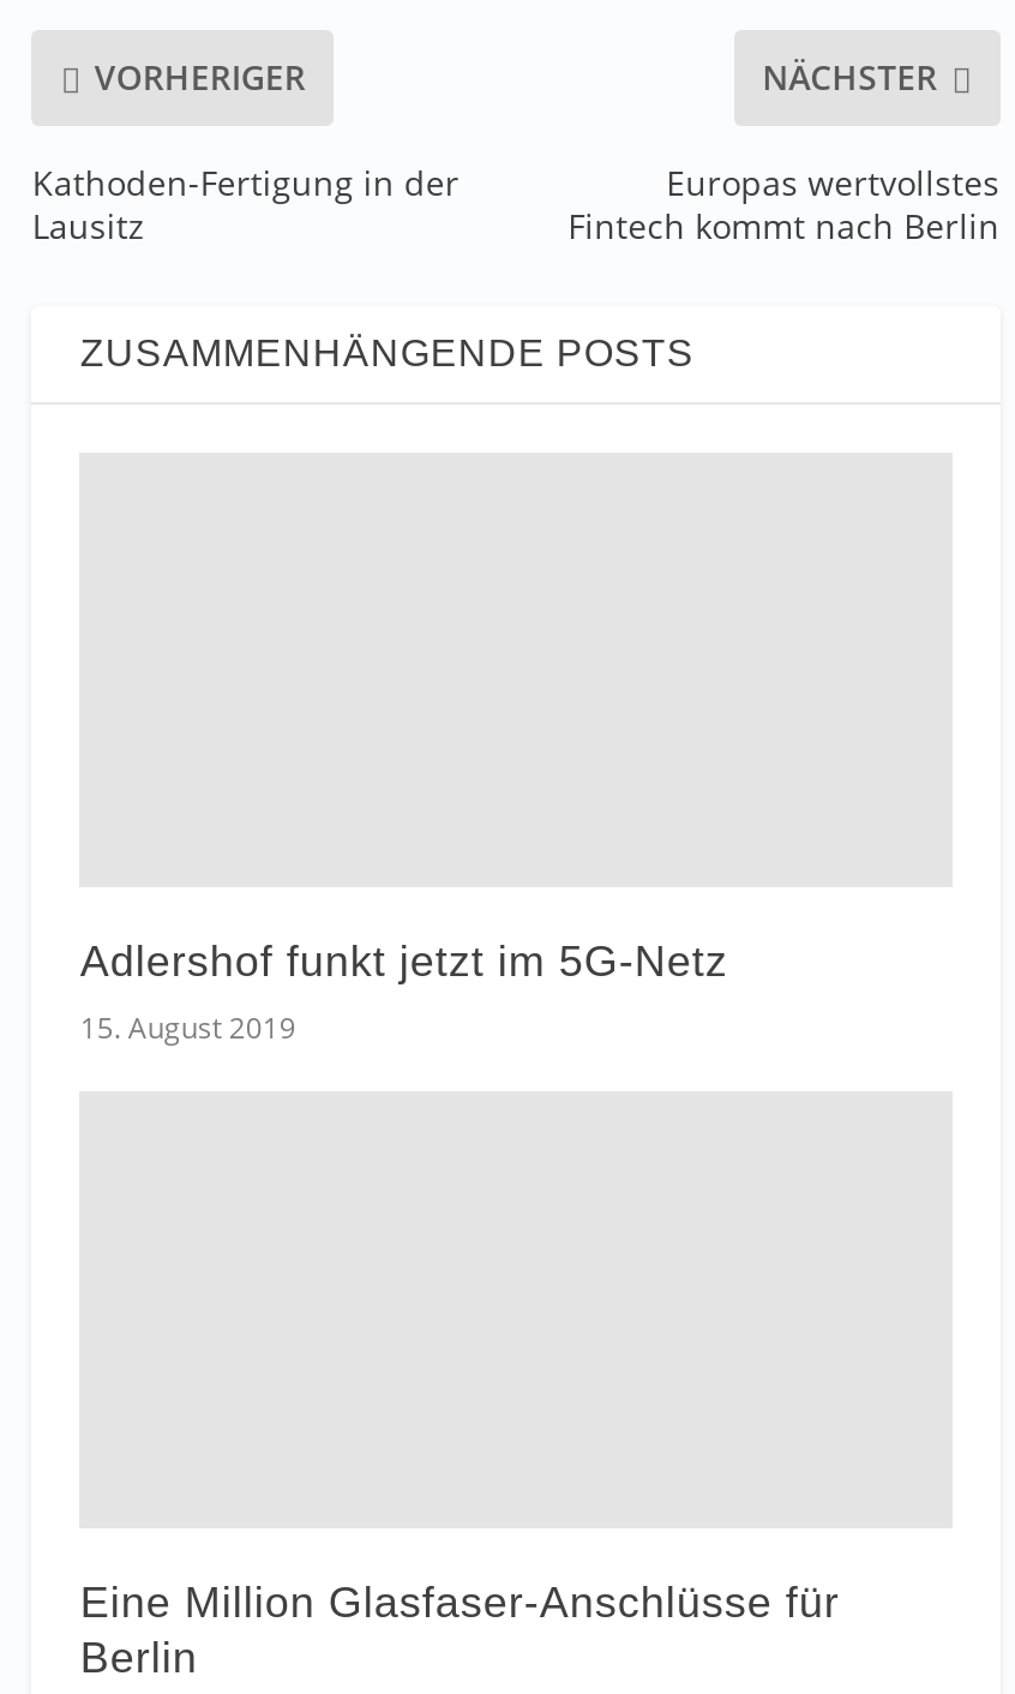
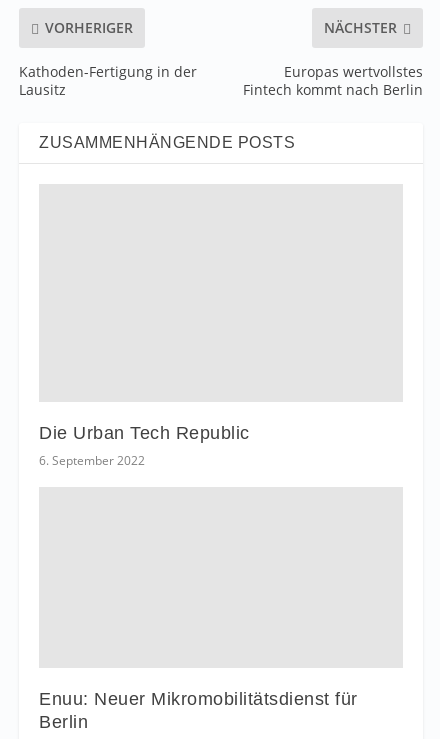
- Adlershof funkt jetzt im 5G-Netz
- 15. August 2019
+ Die Urban Tech Republic
+ 6. September 2022

- Eine Million Glasfaser-Anschlüsse für
+ Enuu: Neuer Mikromobilitätsdienst für
